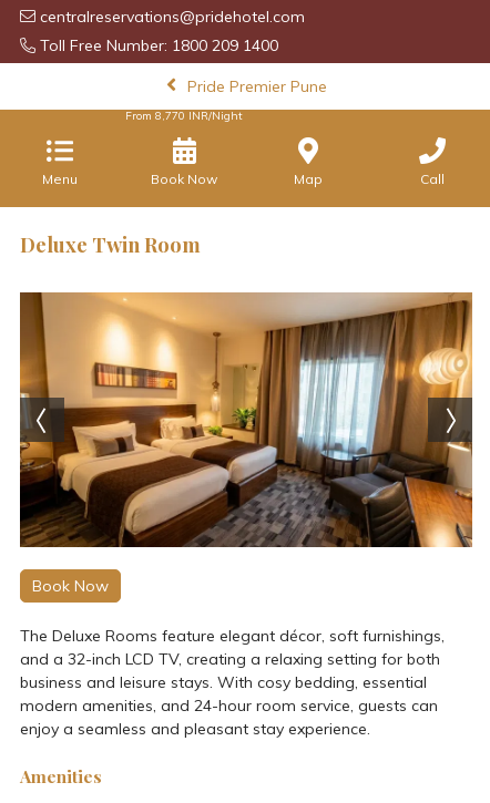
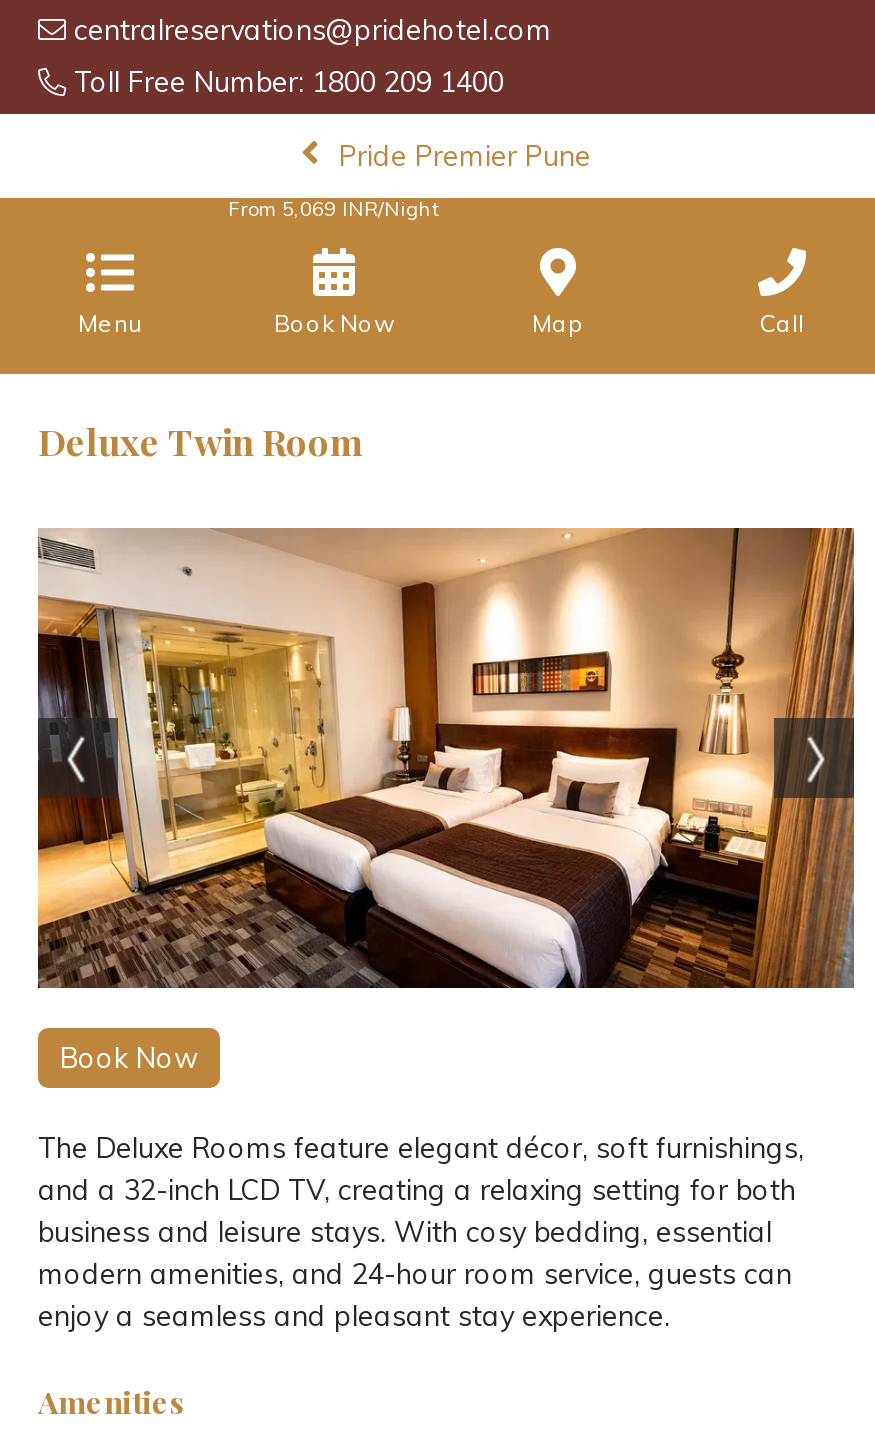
- From8,770INR/Night
+ From5,069INR/Night

- [image]
+ [image]
